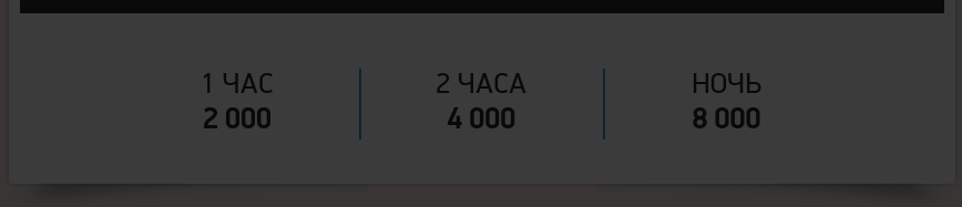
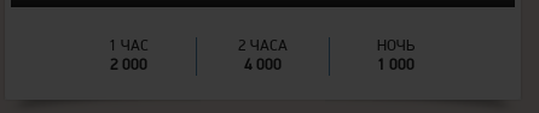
- 8 000
+ 1 000
